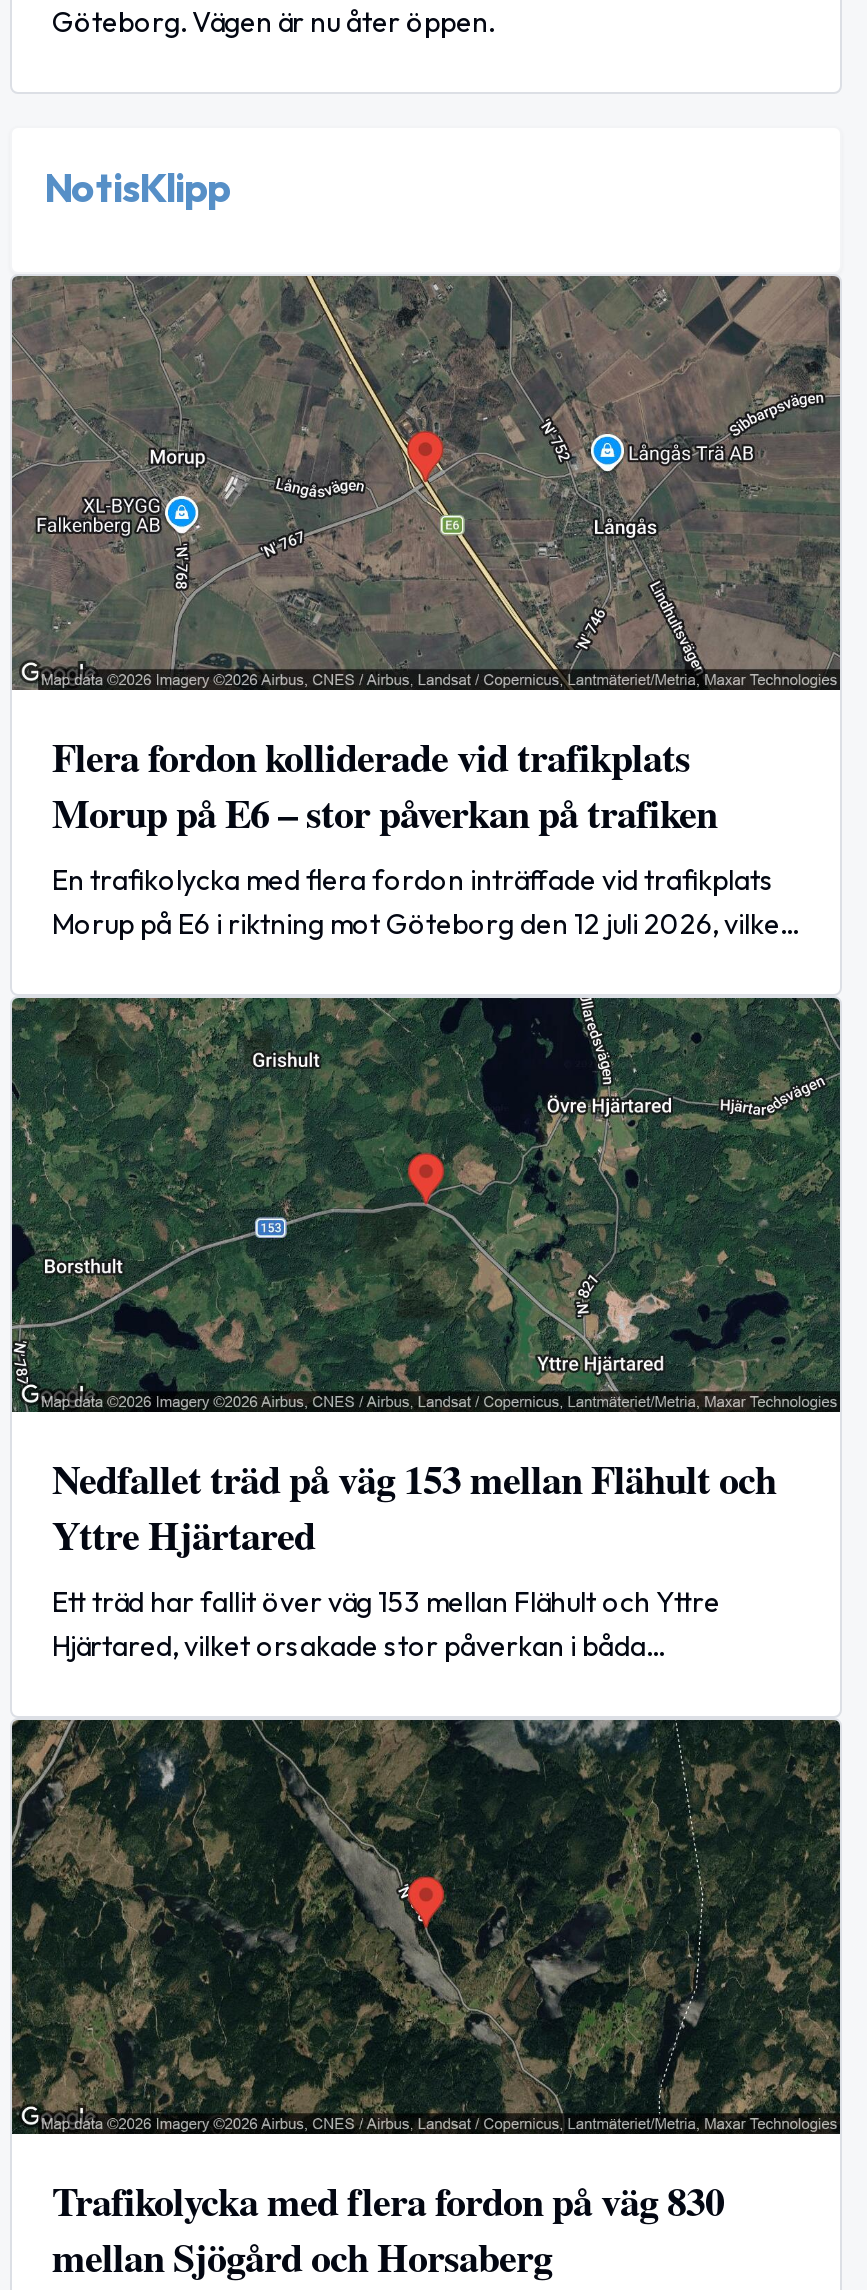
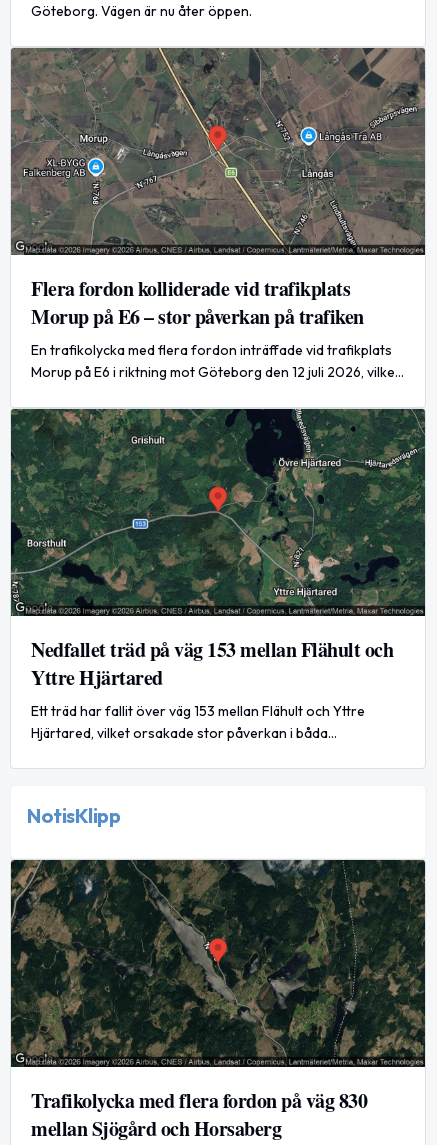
moved down: NotisKlipp

moved up: [image] | Flera fordon kolliderade vid trafikplats | Morup på E6 – stor påverkan på trafiken | En trafikolycka med flera fordon inträffade vid trafikplats | Nedfallet träd på väg 153 mellan Flähult och | Yttre Hjärtared | Ett träd har fallit över väg 153 mellan Flähult och Yttre | Hjärtared, vilket orsakade stor påverkan i båda
